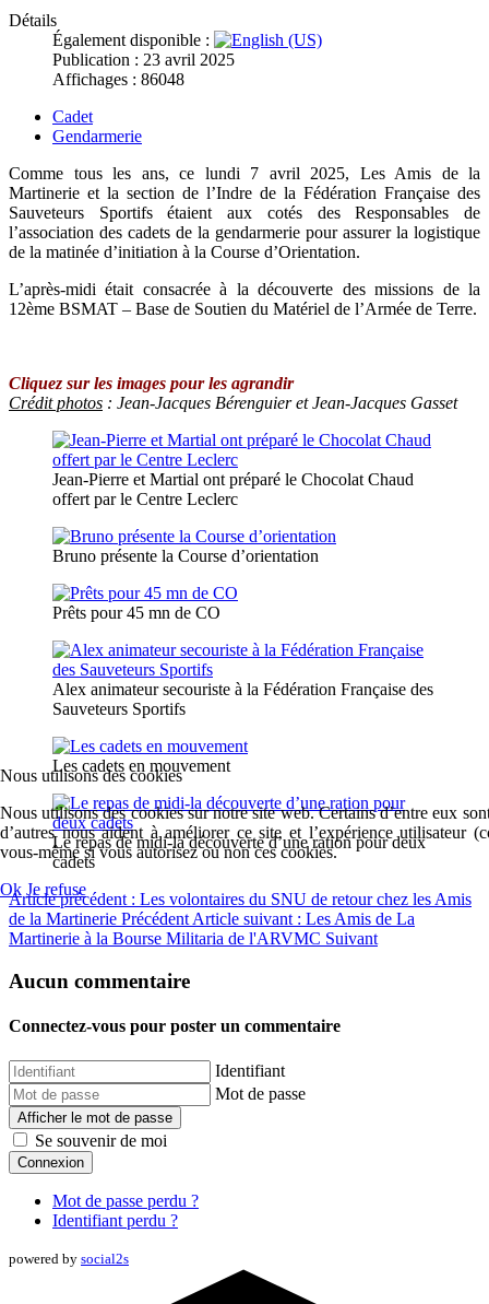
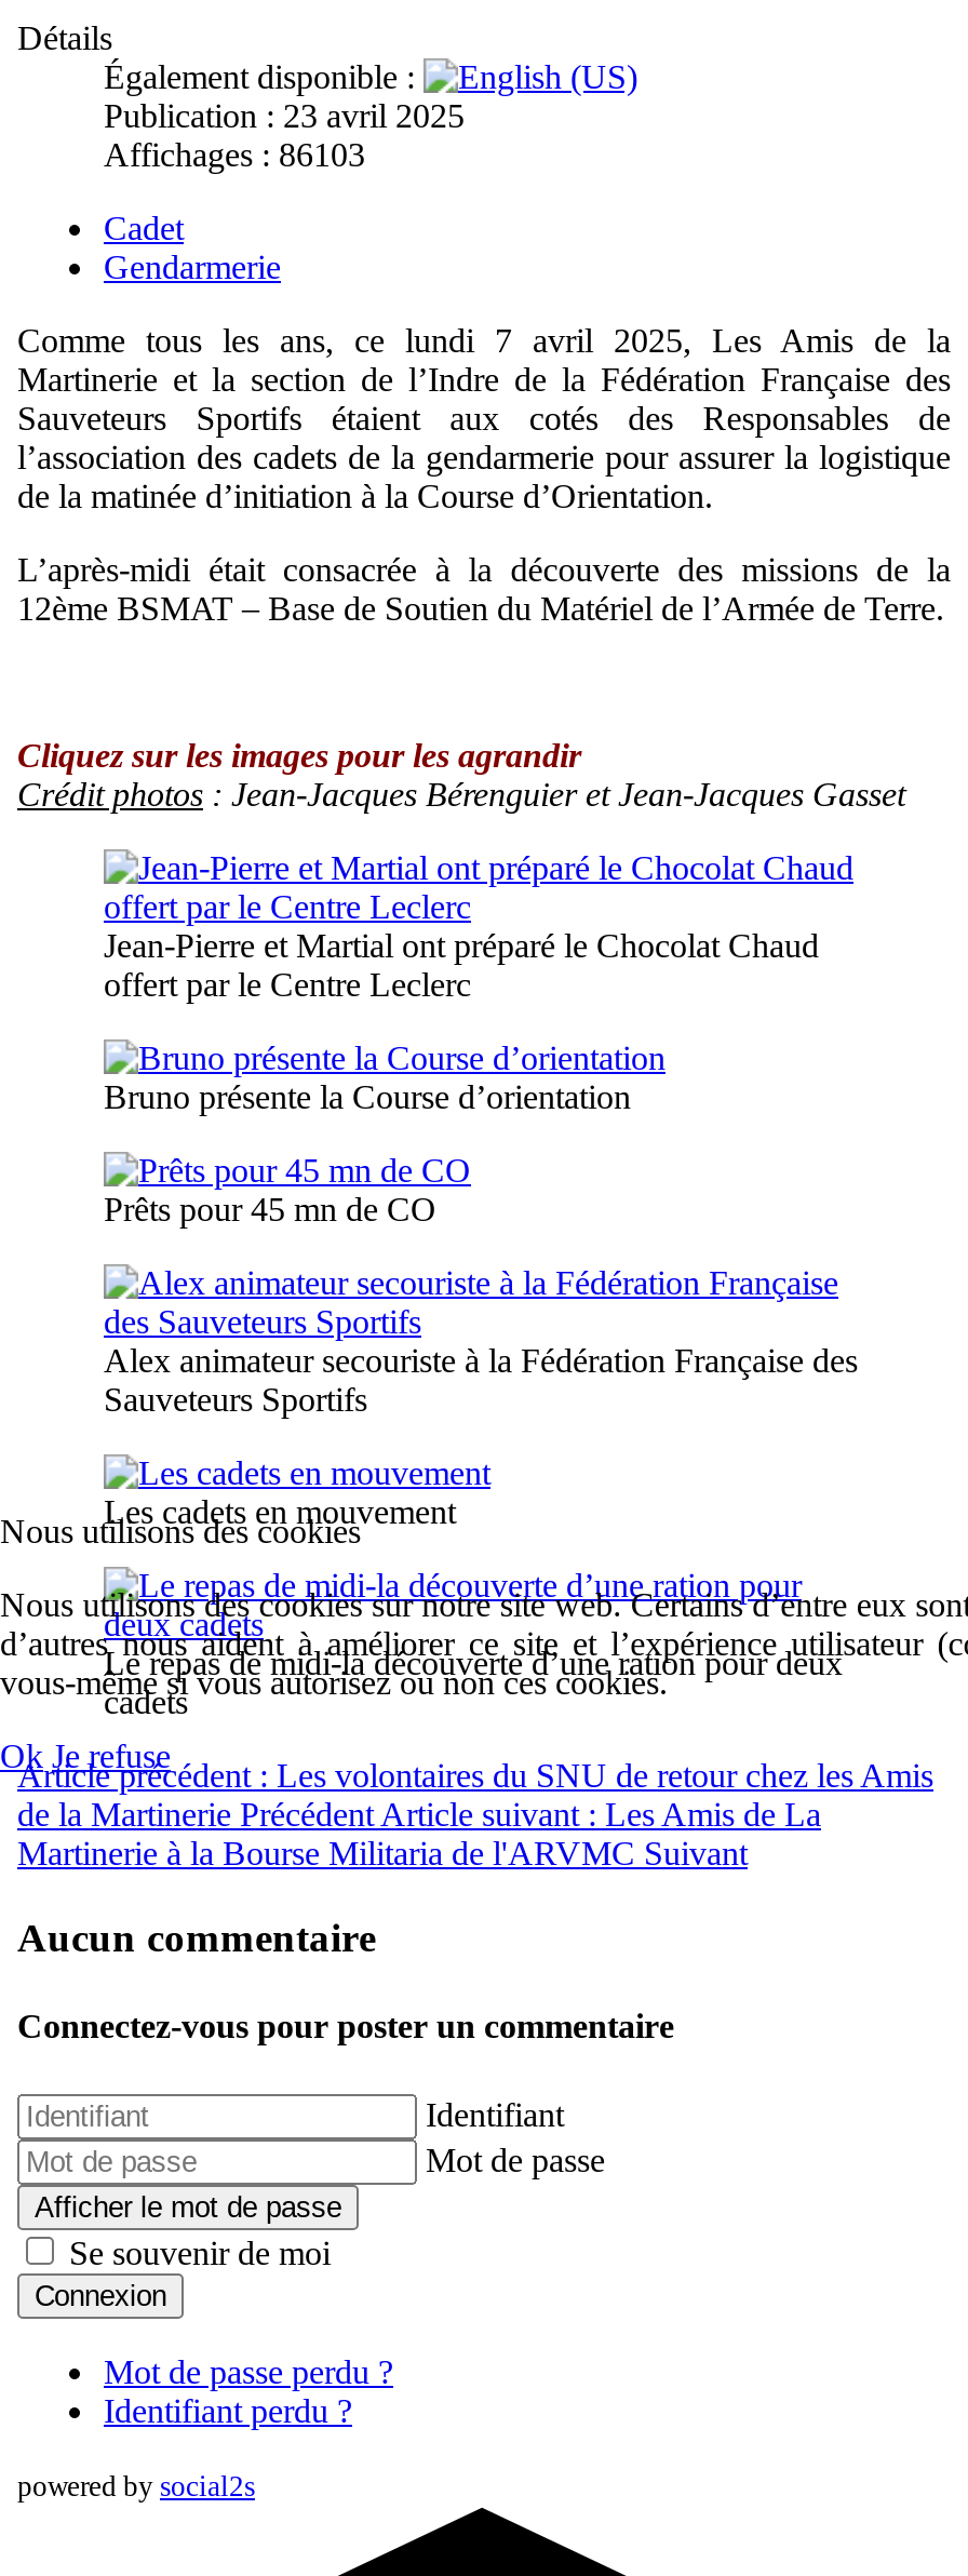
- Affichages : 86048
+ Affichages : 86103
